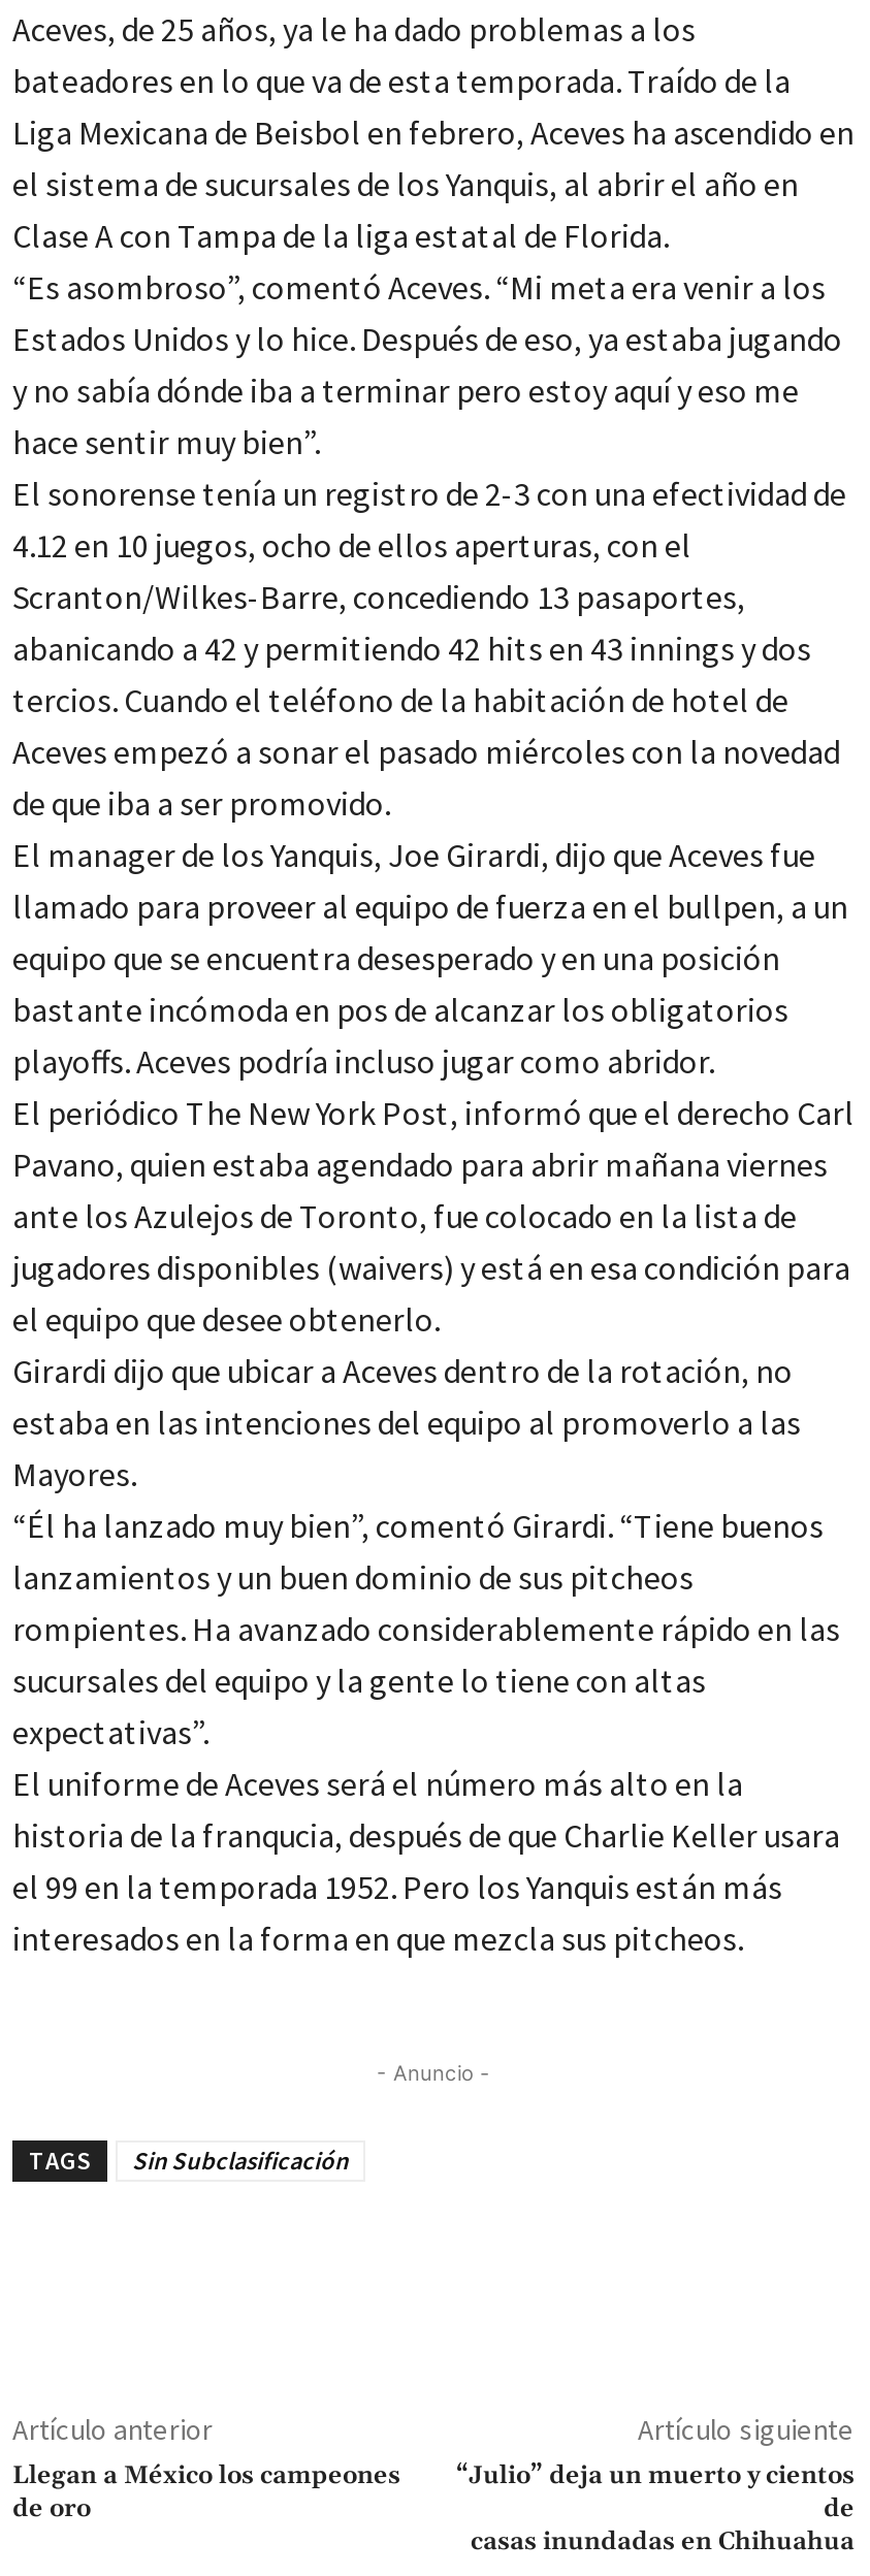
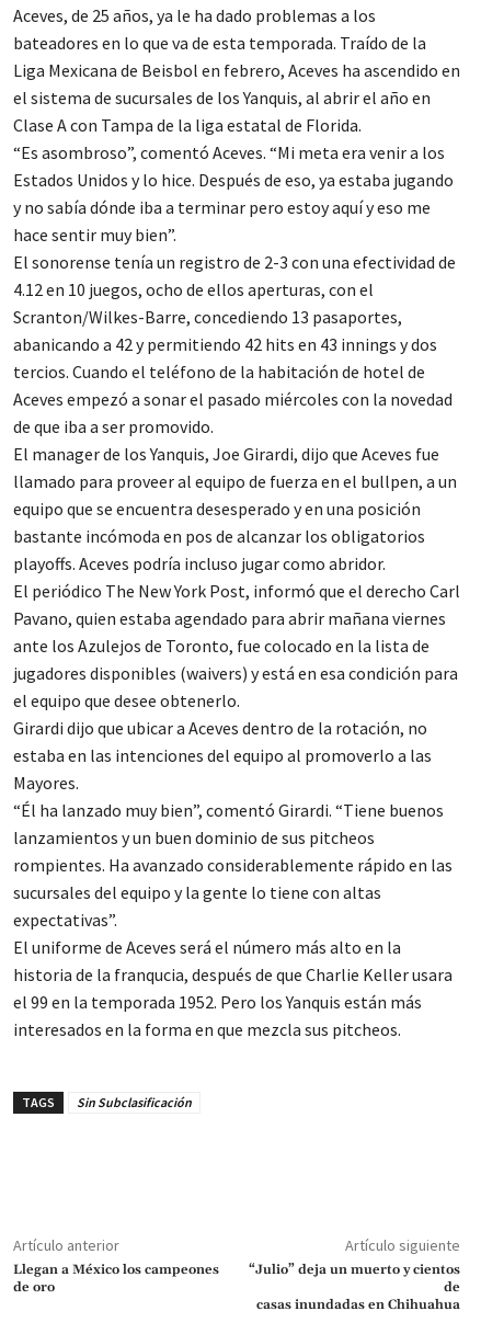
- - Anuncio -
